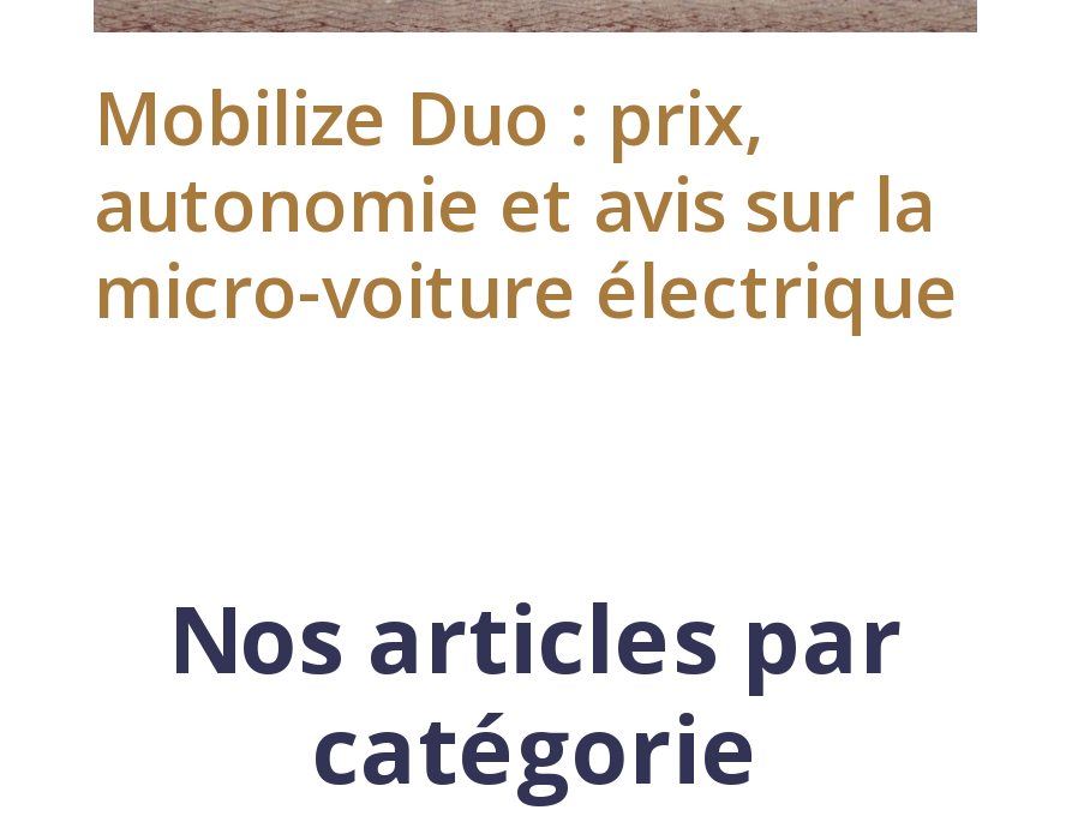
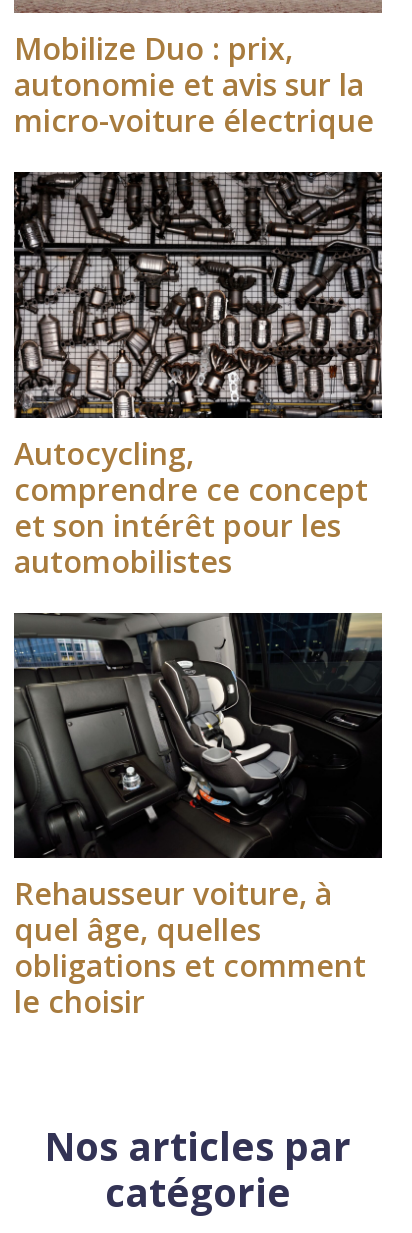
+ [image]
+ Autocycling,
+ comprendre ce concept
+ et son intérêt pour les
+ automobilistes

+ [image]
+ Rehausseur voiture, à
+ quel âge, quelles
+ obligations et comment
+ le choisir
